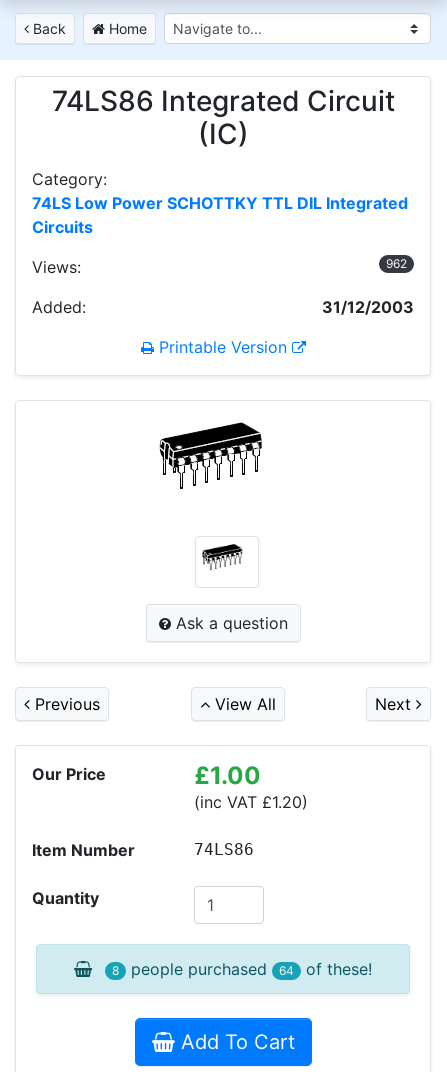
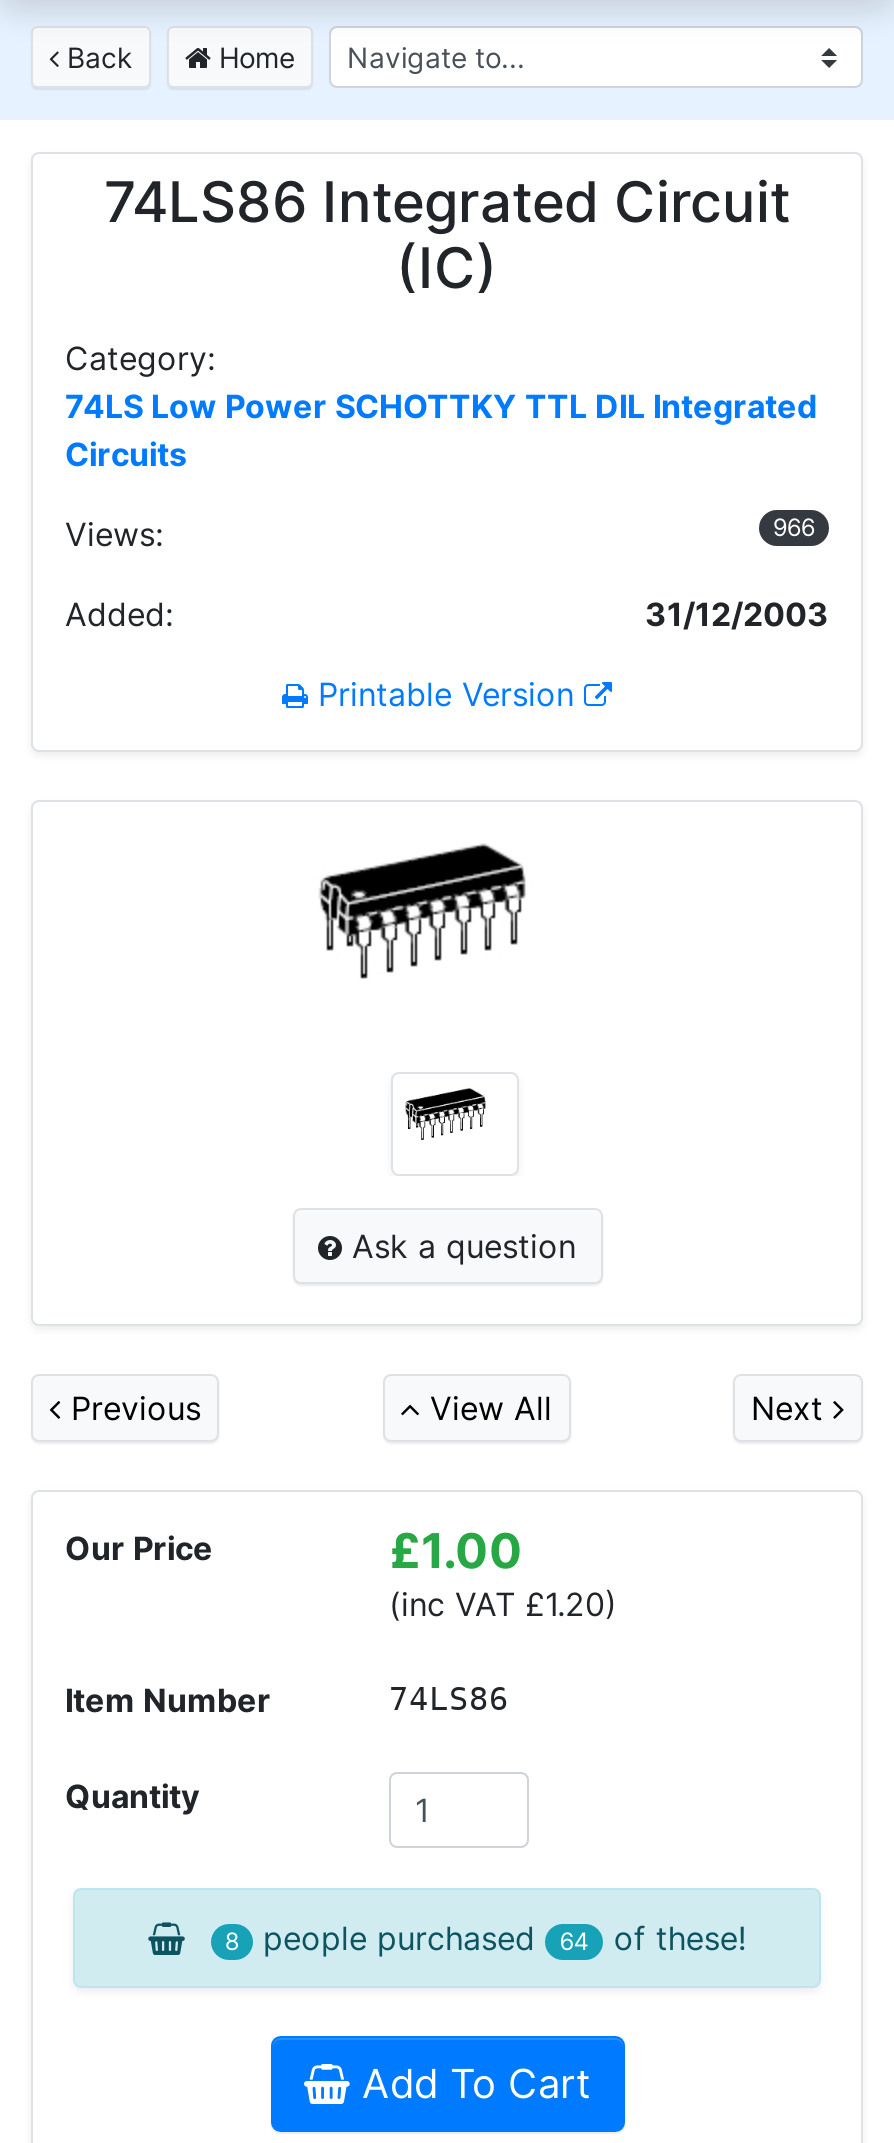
- 962
+ 966
